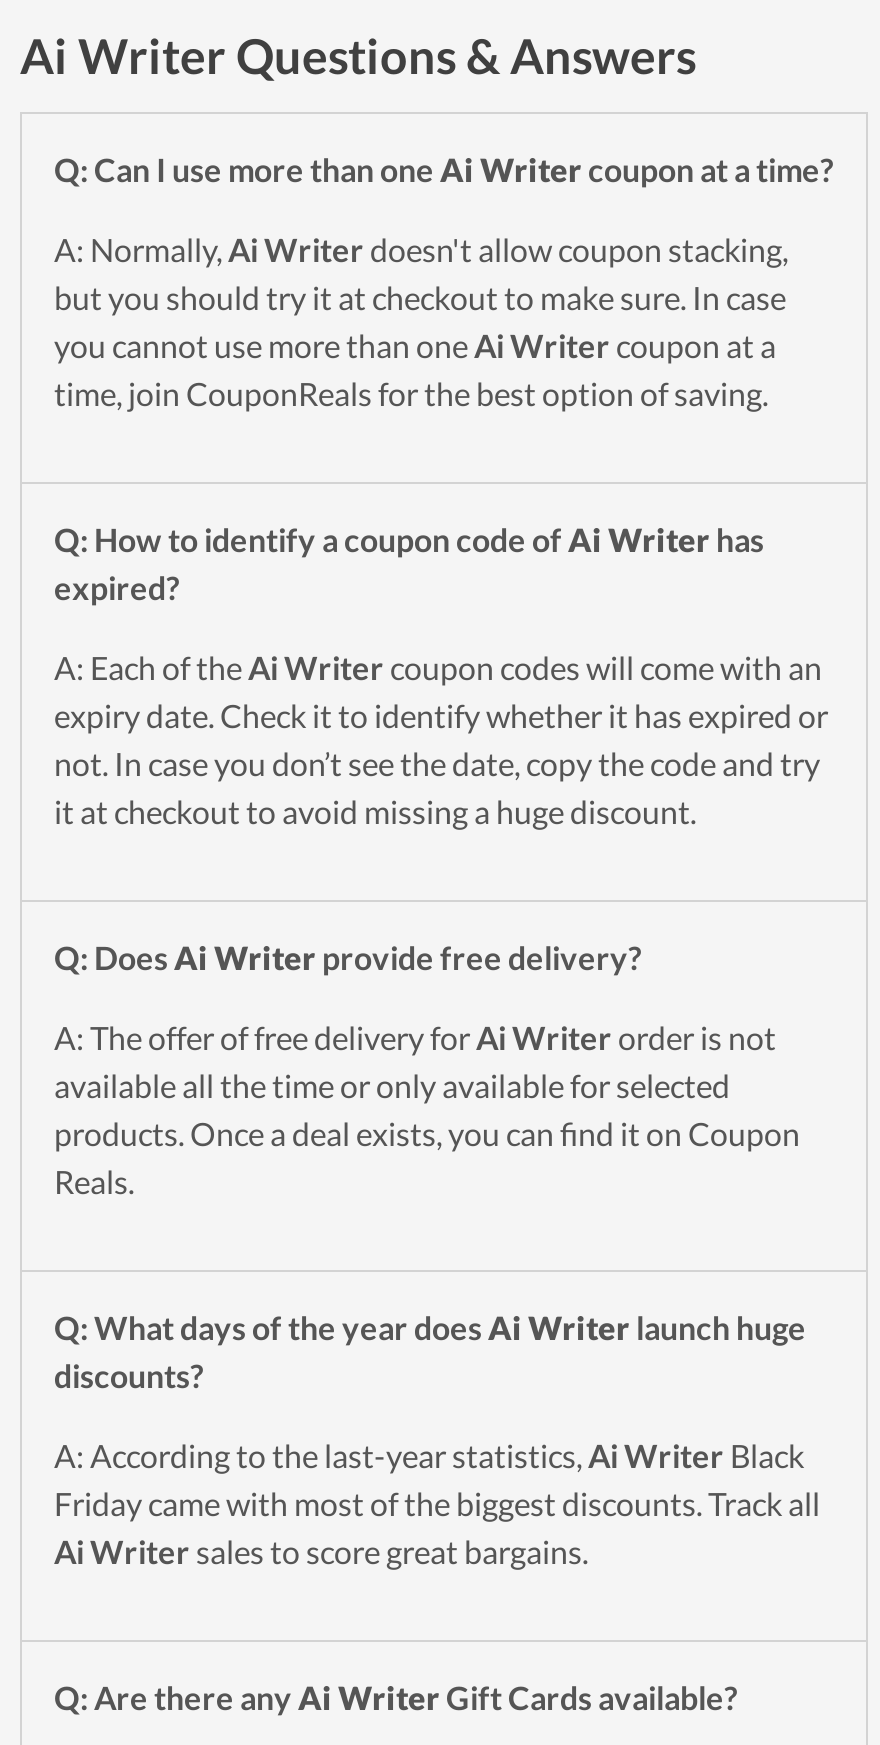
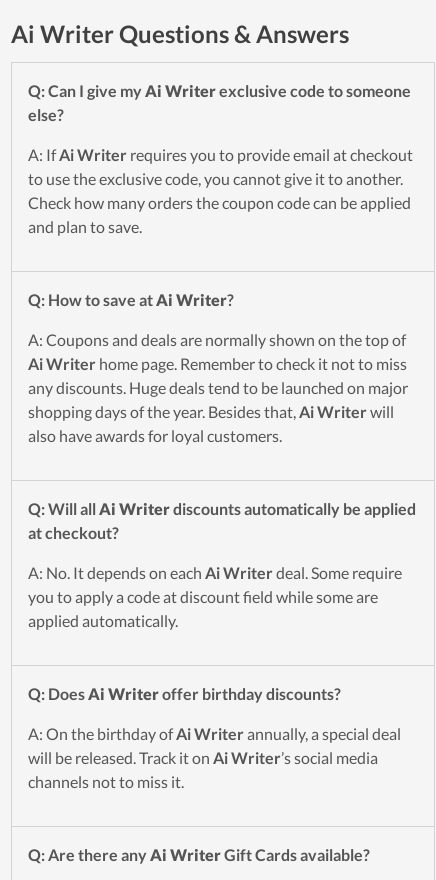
- Q: Can I use more than one Ai Writer coupon at a time?
+ Q: Can I give my Ai Writerexclusive code to someone
+ else?

- A: Normally, Ai Writer doesn't allow coupon stacking,
- but you should try it at checkout to make sure. In case
- you cannot use more than one Ai Writer coupon at a
- time, join CouponReals for the best option of saving.
+ A: IfAi Writer requires you to provide email at checkout
+ to use the exclusive code, you cannot give it to another.
+ Check how many orders the coupon code can be applied
+ and plan to save.

- Q: How to identify a coupon code of Ai Writer has
- expired?
+ Q: How to save atAi Writer?

- A: Each of the Ai Writer coupon codes will come with an
- expiry date. Check it to identify whether it has expired or
- not. In case you don’t see the date, copy the code and try
- it at checkout to avoid missing a huge discount.
+ A: Coupons and deals are normally shown on the top of
+ Ai Writer home page. Remember to check it not to miss
+ any discounts. Huge deals tend to be launched on major
+ shopping days of the year. Besides that,Ai Writer will
+ also have awards for loyal customers.

- Q: Does Ai Writer provide free delivery?
+ Q: Will all Ai Writerdiscounts automatically be applied
+ at checkout?

- A: The offer of free delivery for Ai Writer order is not
- available all the time or only available for selected
- products. Once a deal exists, you can find it on Coupon
- Reals.
+ A: No. It depends on each Ai Writer deal. Some require
+ you to apply a code at discount field while some are
+ applied automatically.

- Q: What days of the year does Ai Writer launch huge
- discounts?
+ Q: DoesAi Writeroffer birthday discounts?

- A: According to the last-year statistics, Ai Writer Black
- Friday came with most of the biggest discounts. Track all
- Ai Writer sales to score great bargains.
+ A: On the birthday ofAi Writer annually, a special deal
+ will be released. Track it on Ai Writer’s social media
+ channels not to miss it.
